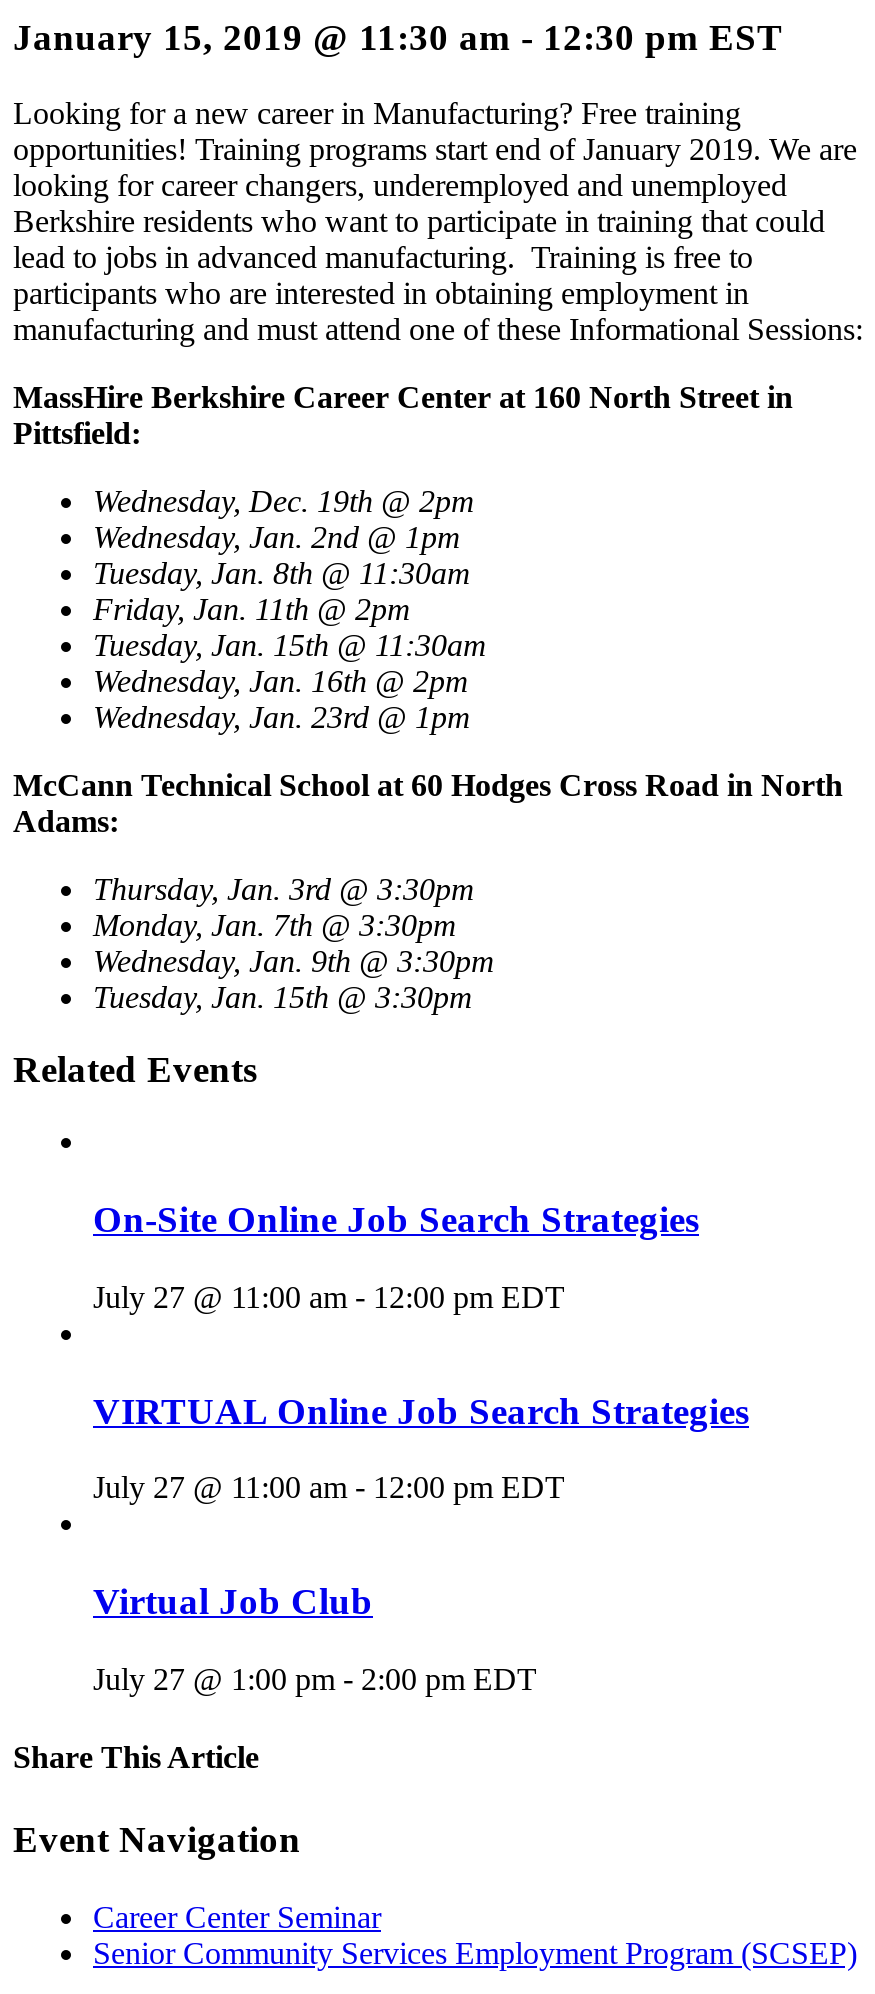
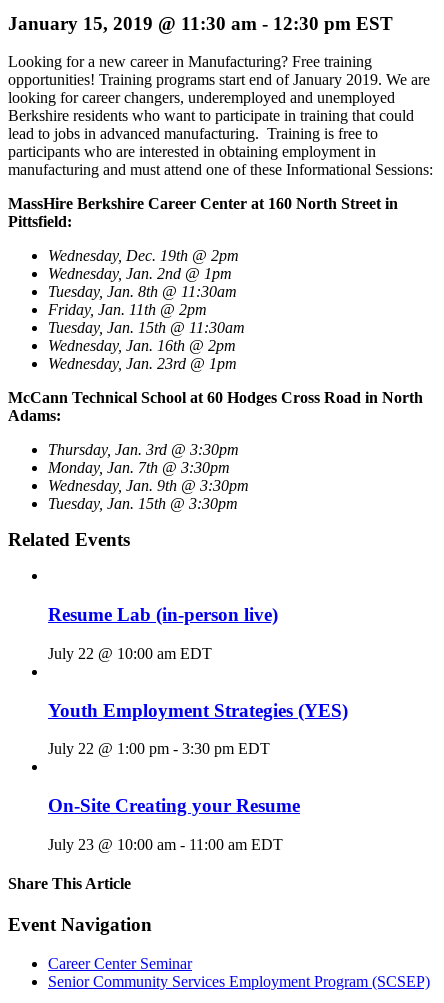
- On-Site Online Job Search Strategies
+ Resume Lab (in-person live)

- July 27 @ 11:00 am - 12:00 pm EDT
+ July 22 @ 10:00 am EDT

- VIRTUAL Online Job Search Strategies
+ Youth Employment Strategies (YES)

- July 27 @ 11:00 am - 12:00 pm EDT
+ July 22 @ 1:00 pm - 3:30 pm EDT

- Virtual Job Club
+ On-Site Creating your Resume

- July 27 @ 1:00 pm - 2:00 pm EDT
+ July 23 @ 10:00 am - 11:00 am EDT
